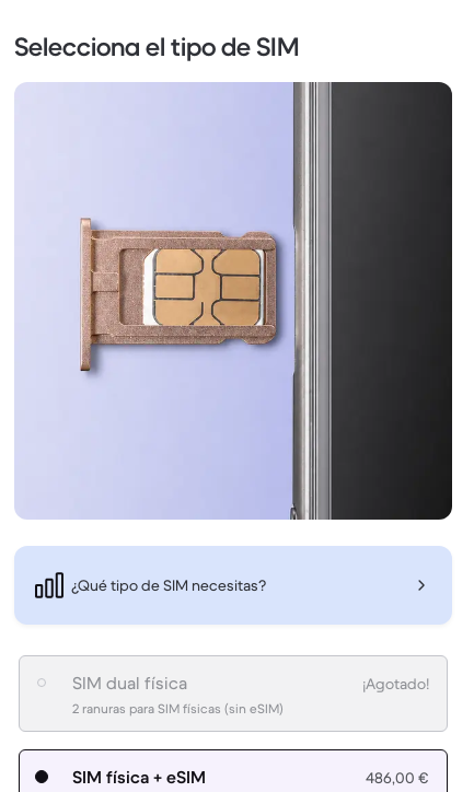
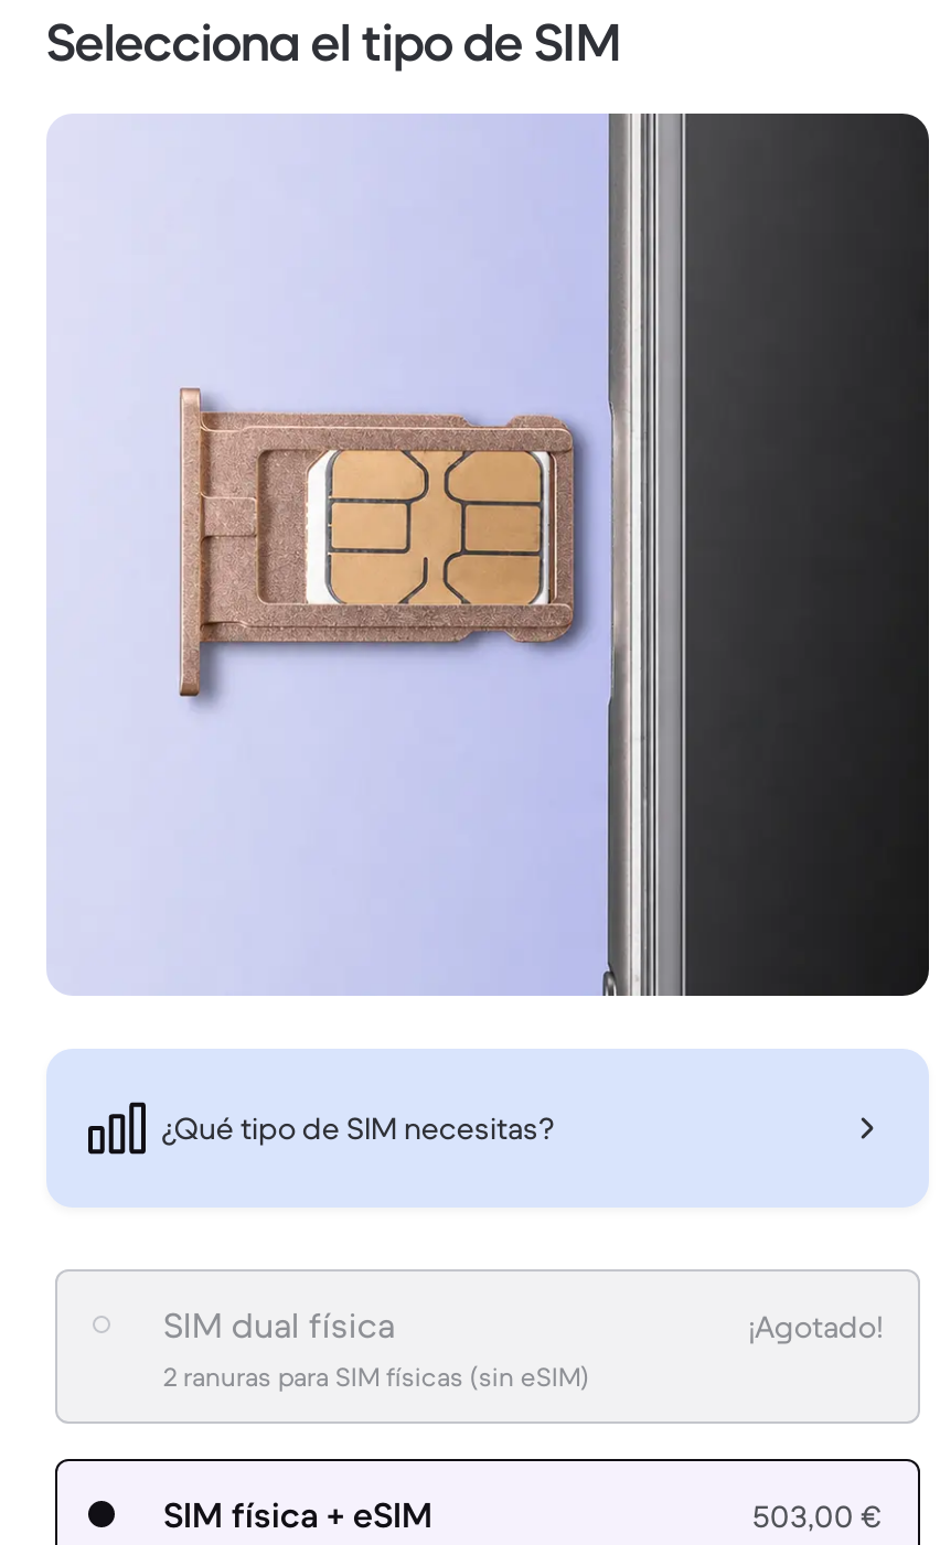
- 486,00 €
+ 503,00 €
